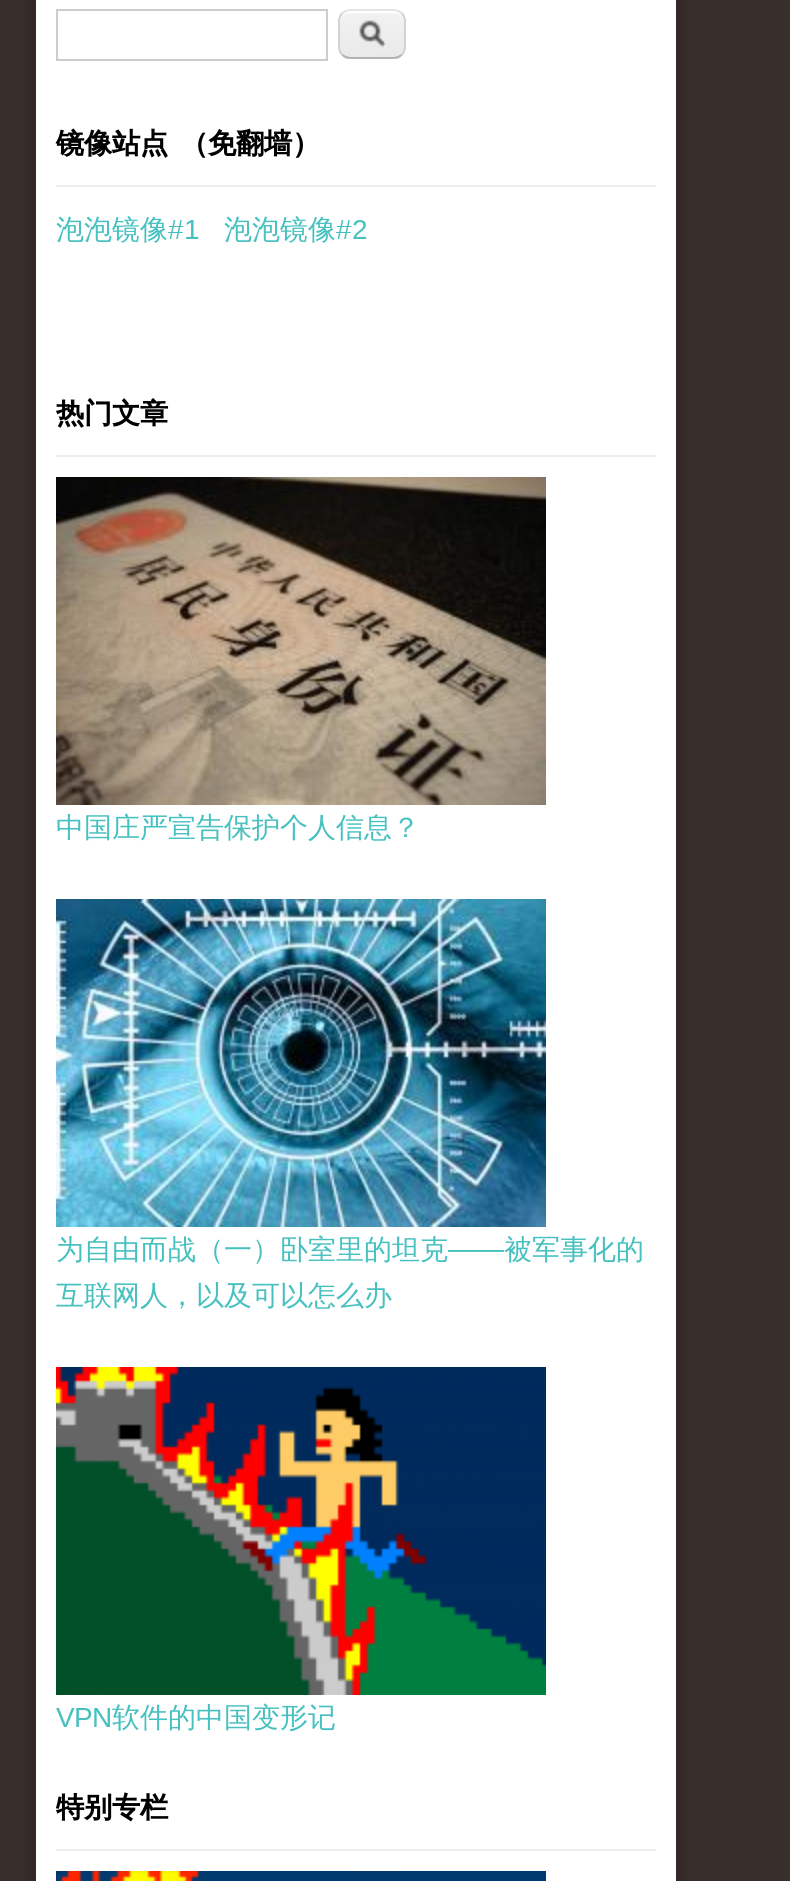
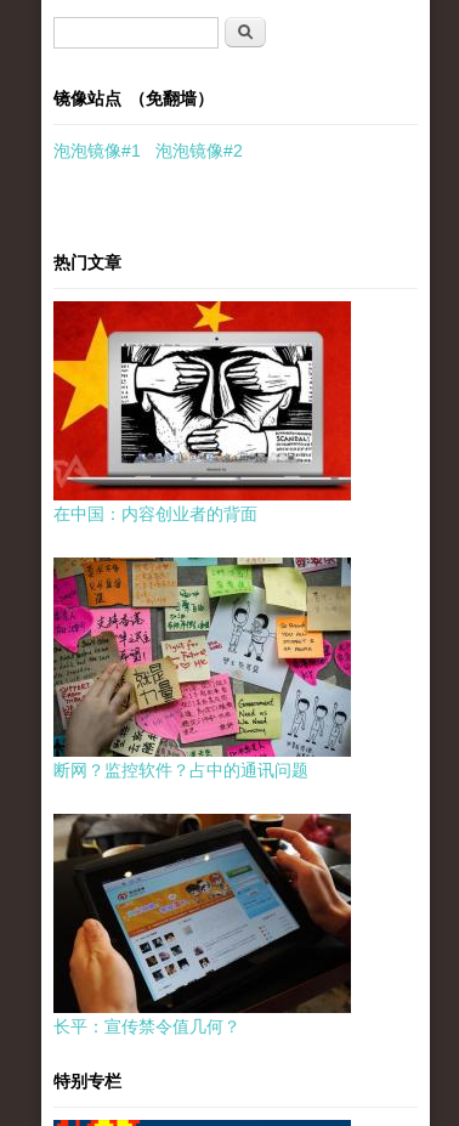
- [image]
- 中国庄严宣告保护个人信息？
+ [image]
+ 在中国：内容创业者的背面

- [image]
- 为自由而战（一）卧室里的坦克——被军事化的
- 互联网人，以及可以怎么办
+ [image]
+ 断网？监控软件？占中的通讯问题

- [image]
- VPN软件的中国变形记
+ [image]
+ 长平：宣传禁令值几何？
